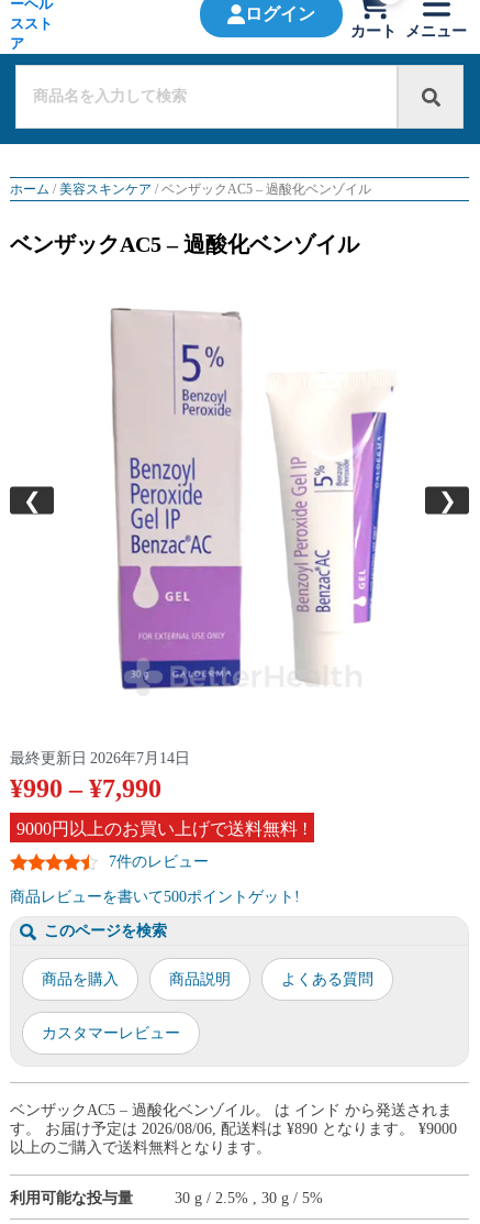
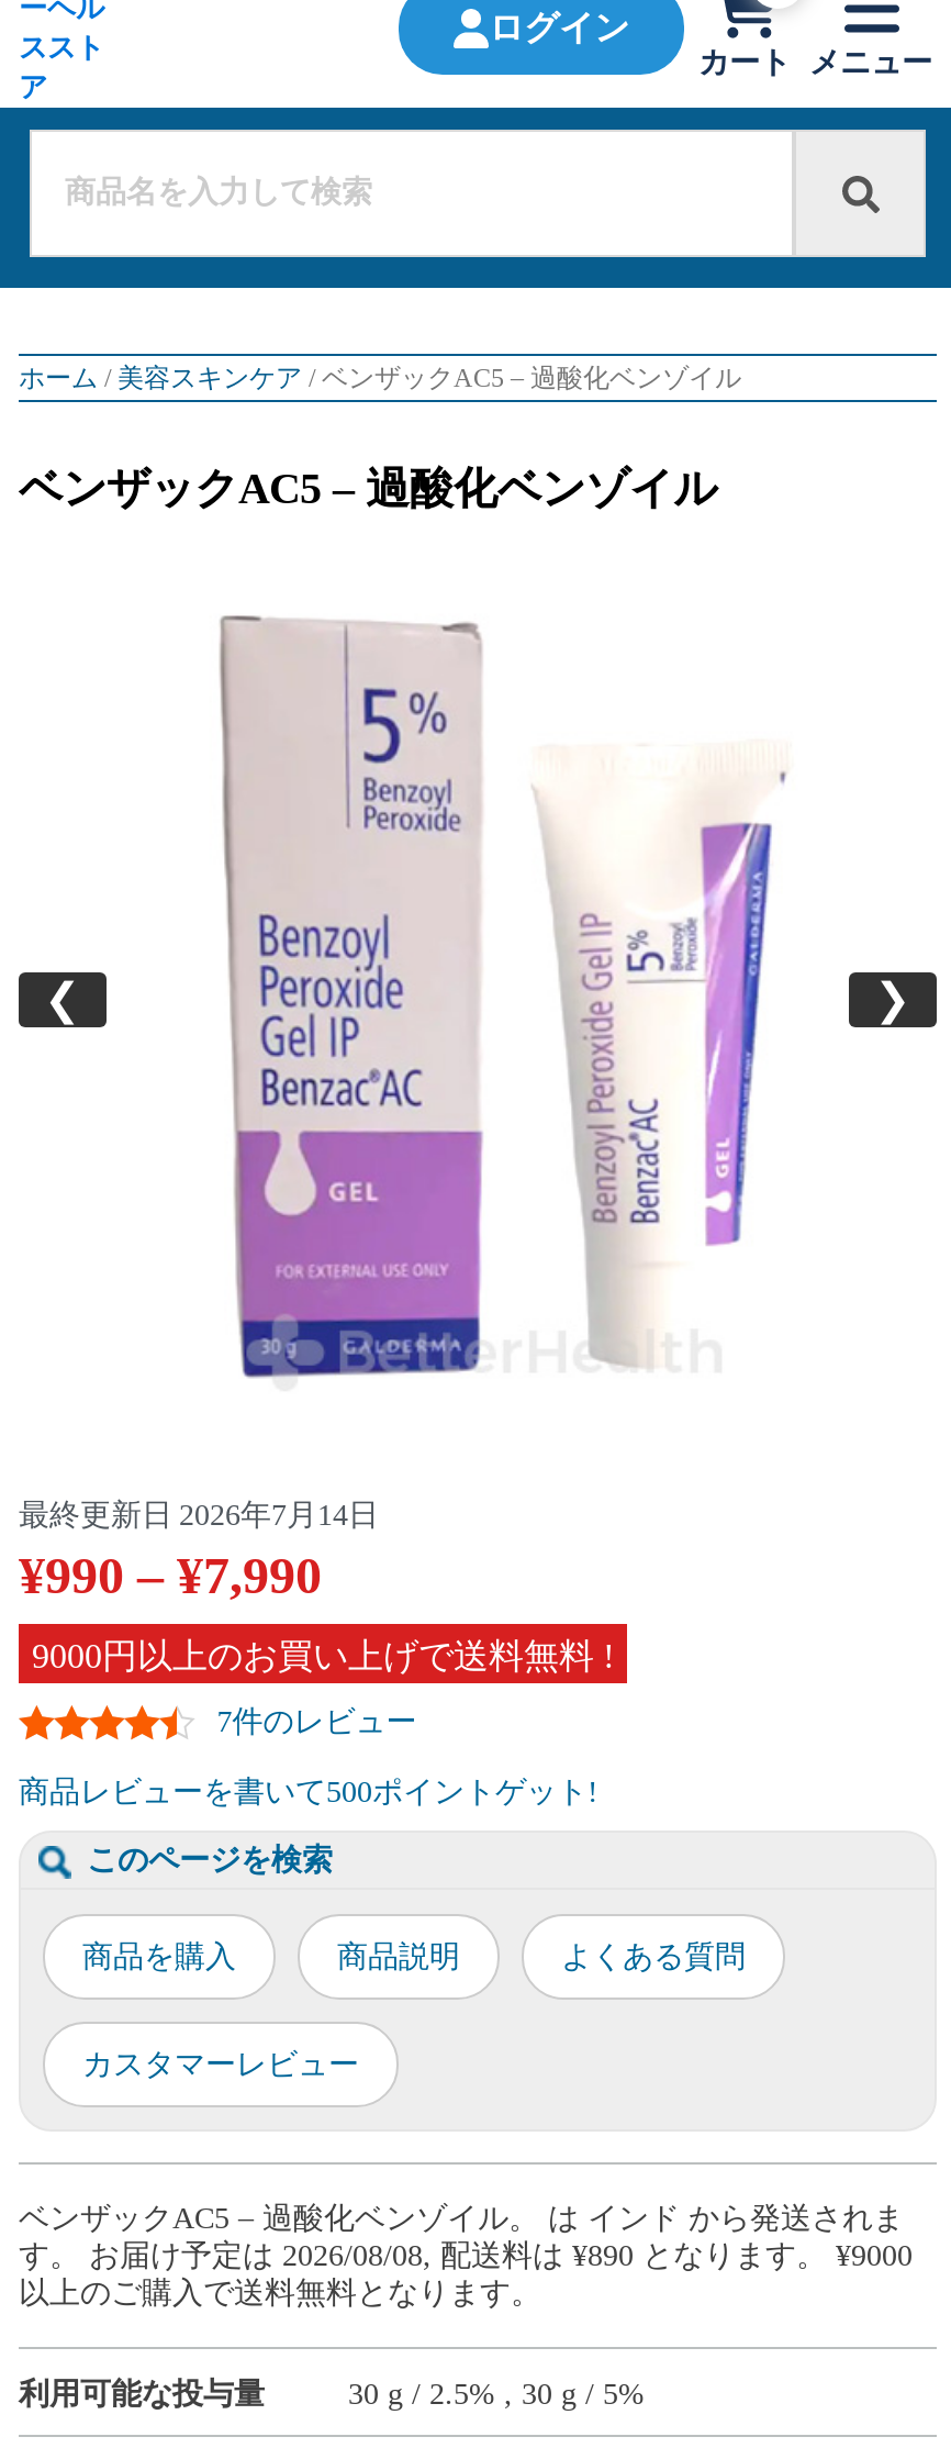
- す。 お届け予定は 2026/08/06, 配送料は ¥890 となります。 ¥9000
+ す。 お届け予定は 2026/08/08, 配送料は ¥890 となります。 ¥9000
